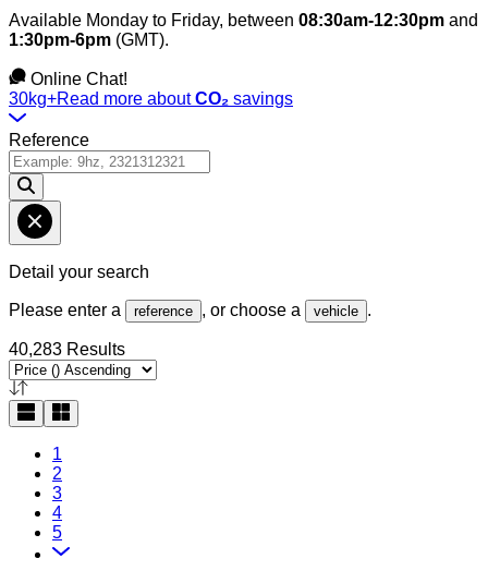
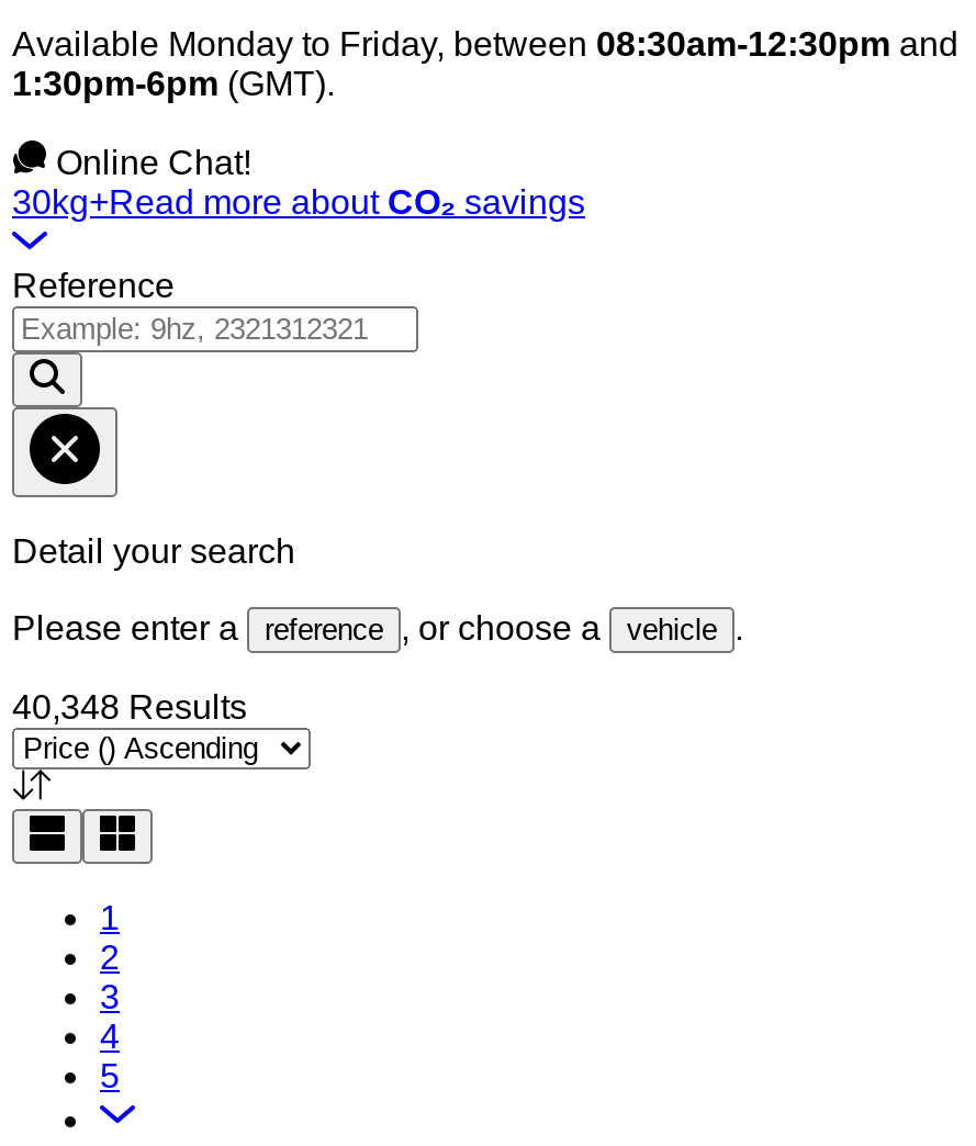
- 40,283 Results
+ 40,348 Results
